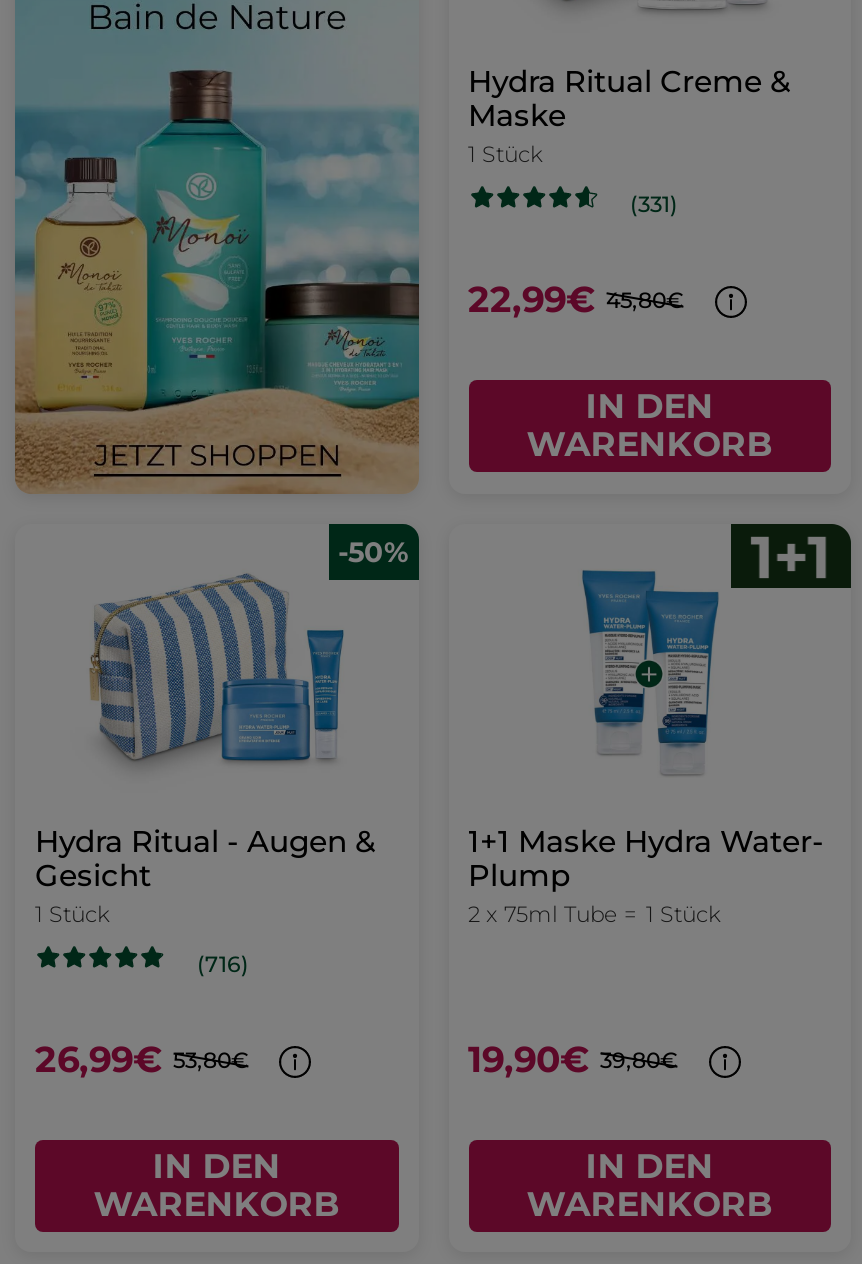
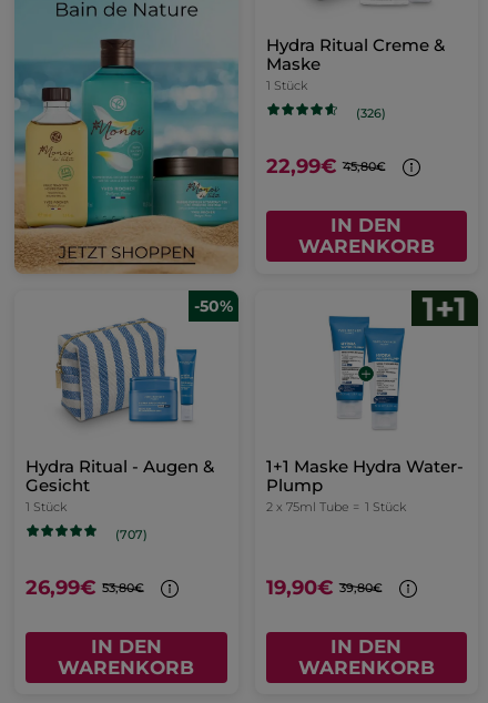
- (331)
+ (326)

- (716)
+ (707)
